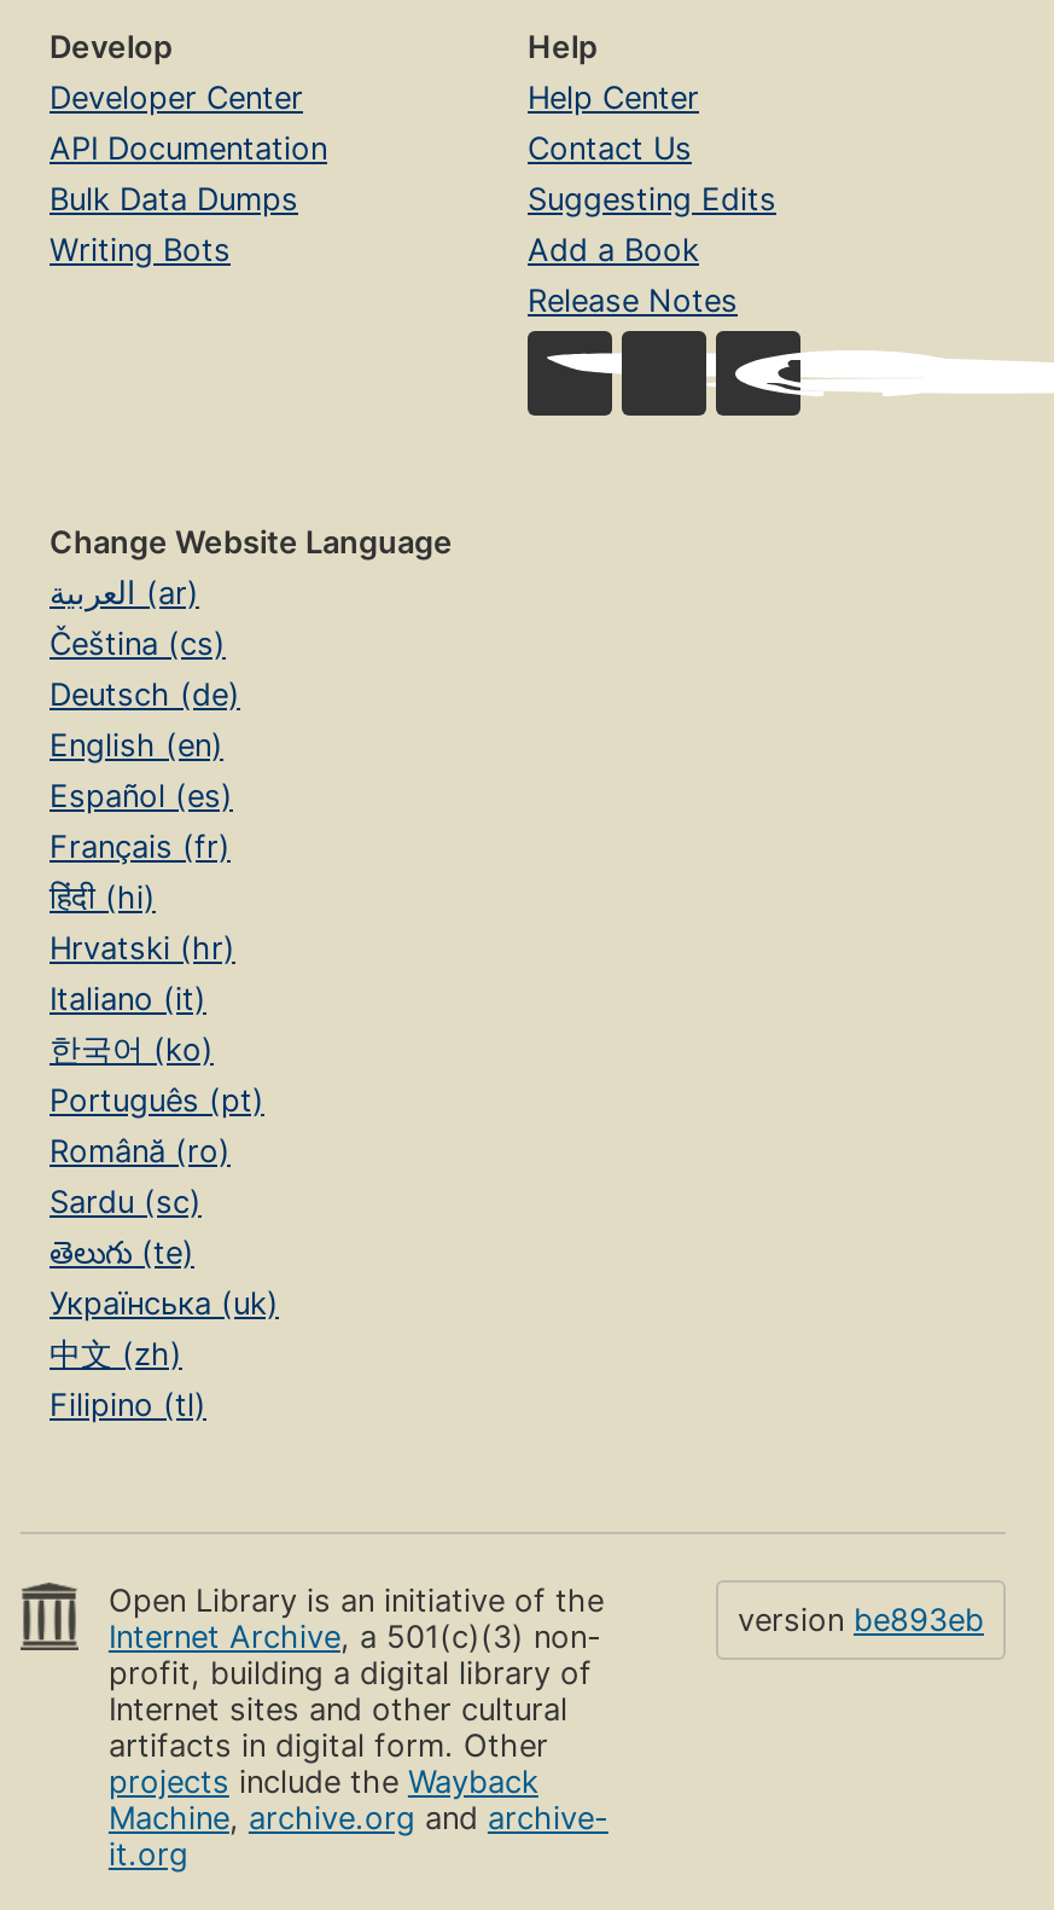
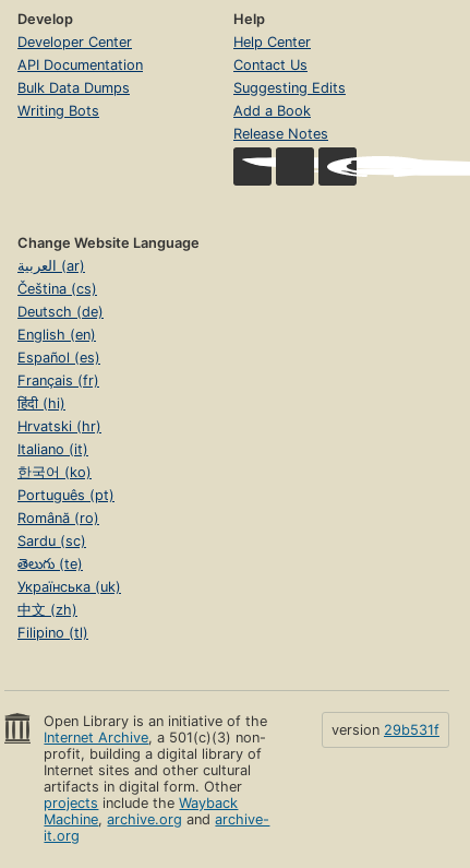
- version be893eb
+ version 29b531f
